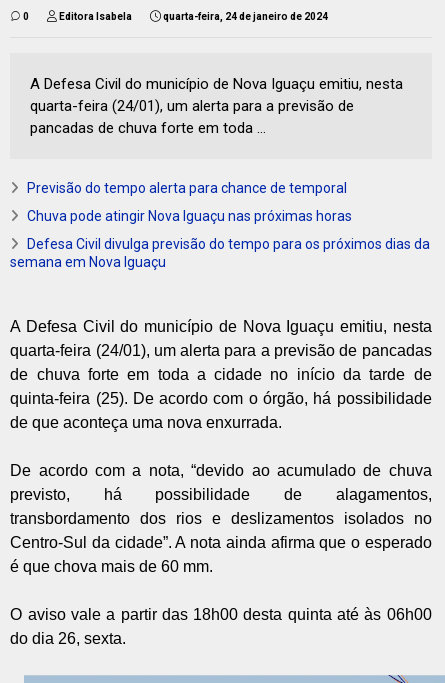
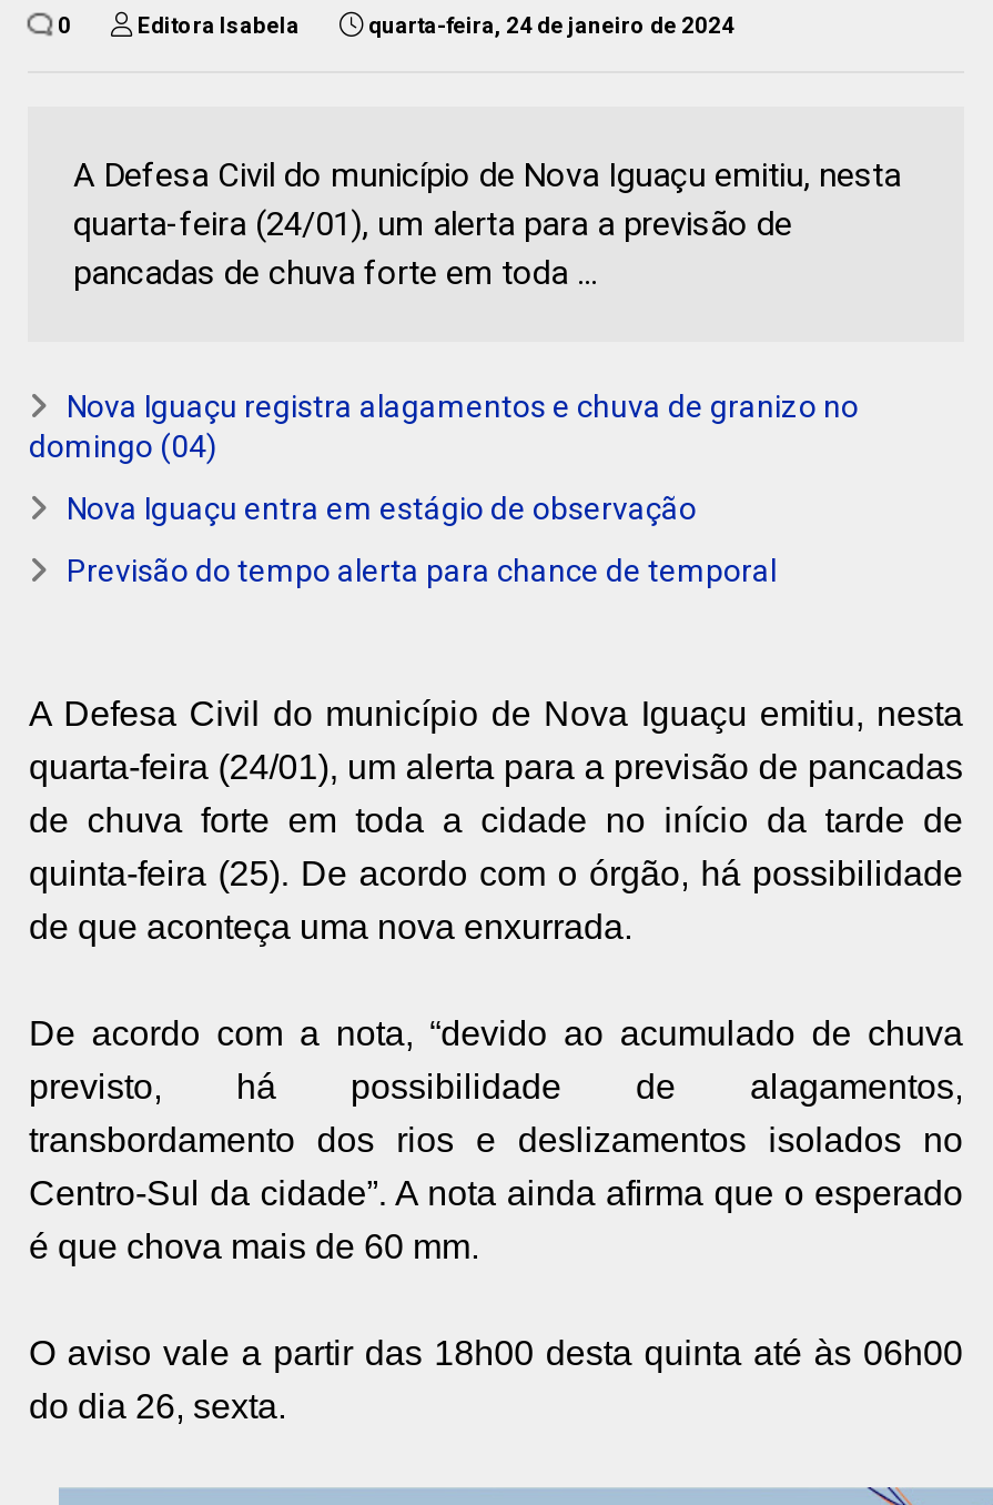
+ Nova Iguaçu registra alagamentos e chuva de granizo no
+ domingo (04)
+ Nova Iguaçu entra em estágio de observação

moved down: Previsão do tempo alerta para chance de temporal

- Chuva pode atingir Nova Iguaçu nas próximas horas
- Defesa Civil divulga previsão do tempo para os próximos dias da
- semana em Nova Iguaçu
